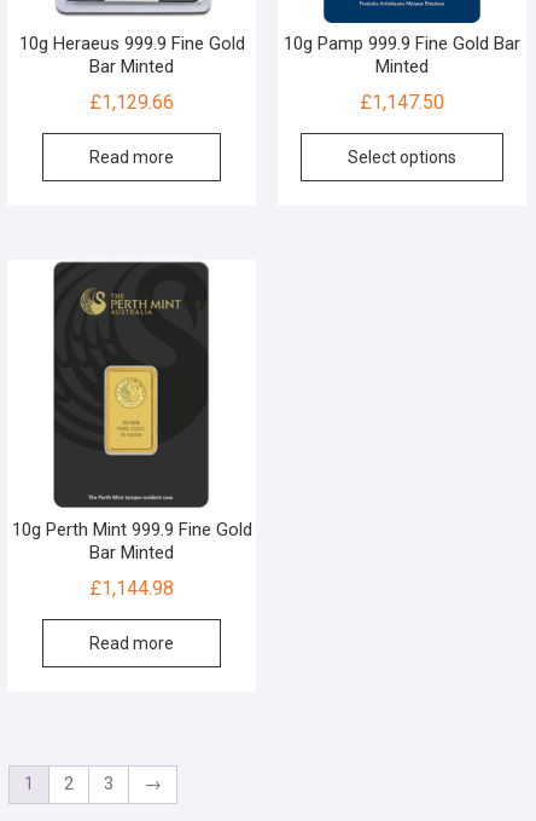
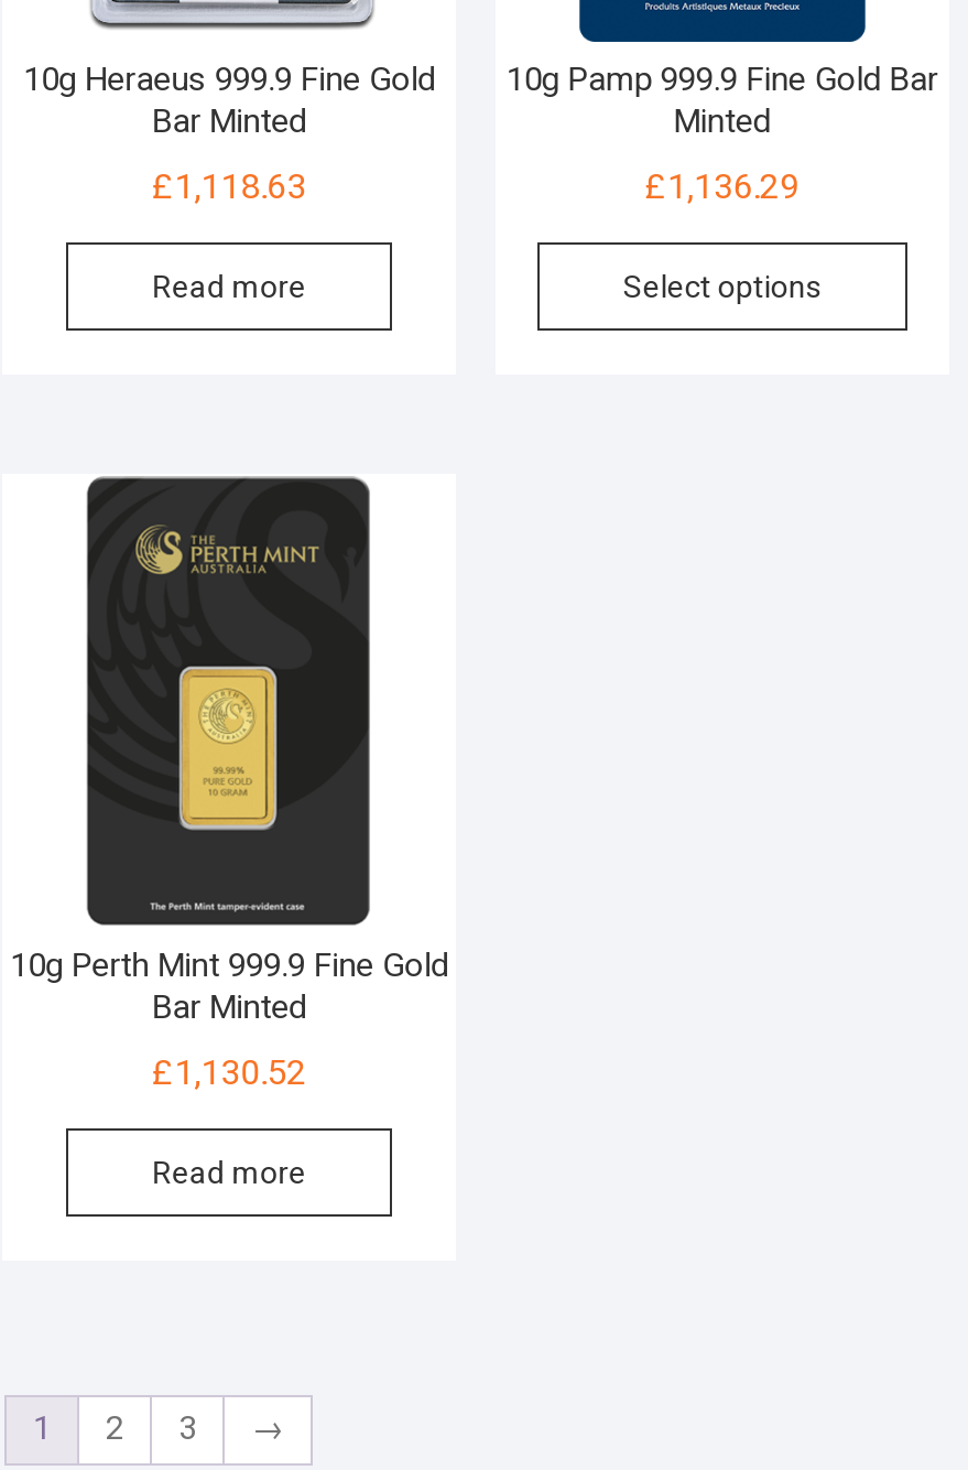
- £1,129.66
+ £1,118.63

- £1,147.50
+ £1,136.29

- £1,144.98
+ £1,130.52
